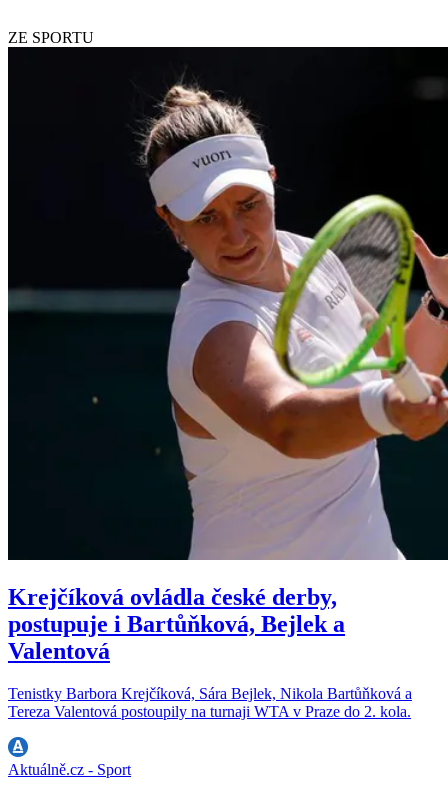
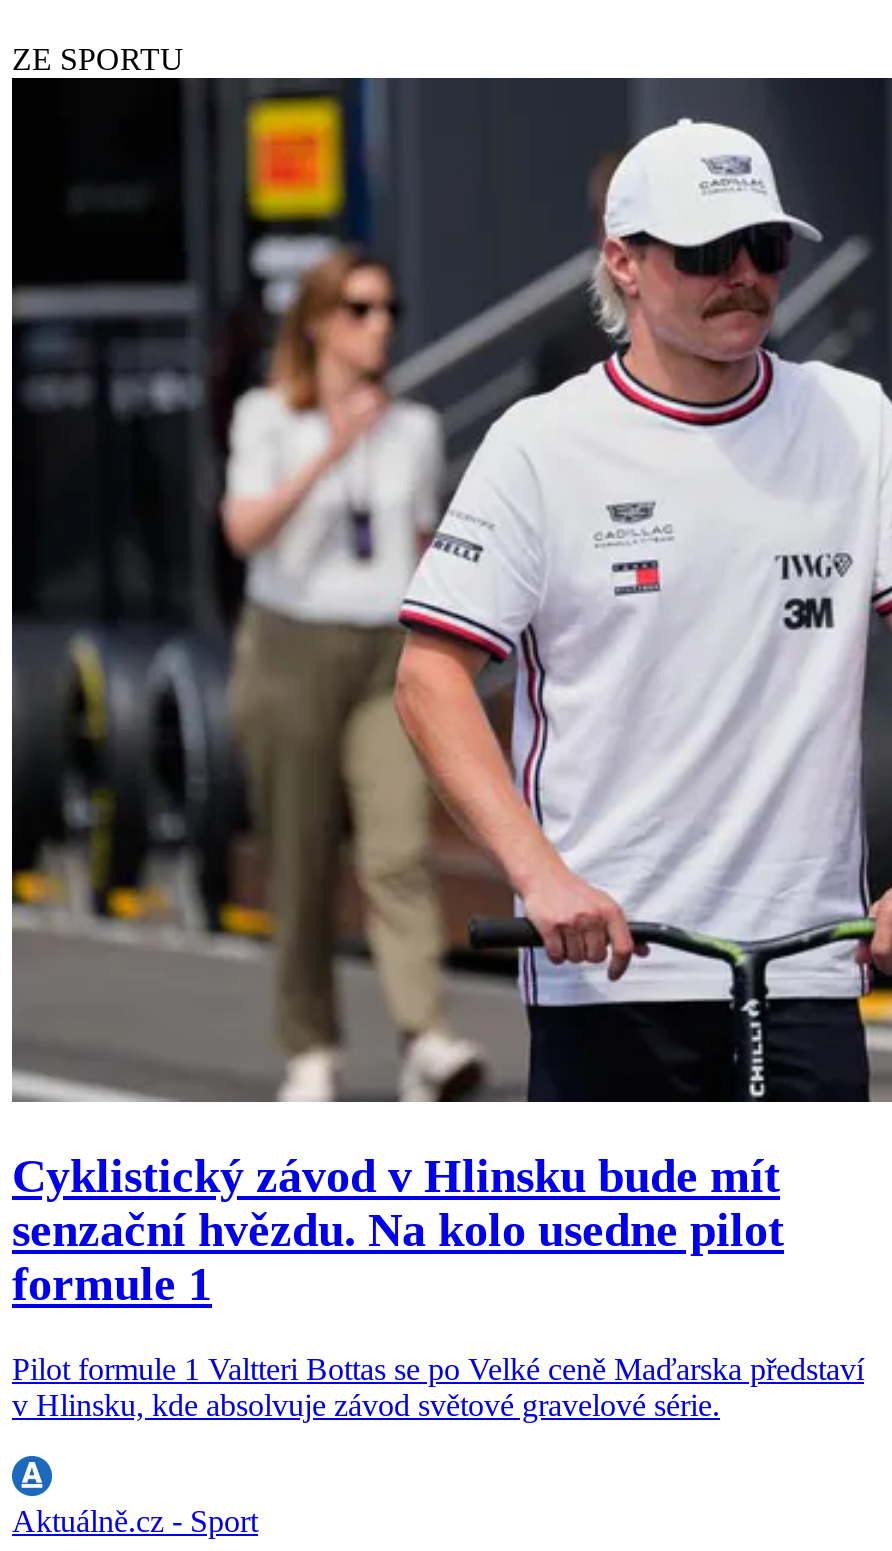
- [image]
- Krejčíková ovládla české derby,
- postupuje i Bartůňková, Bejlek a
- Valentová
+ [image]
+ Cyklistický závod v Hlinsku bude mít
+ senzační hvězdu. Na kolo usedne pilot
+ formule 1

- Tenistky Barbora Krejčíková, Sára Bejlek, Nikola Bartůňková a
- Tereza Valentová postoupily na turnaji WTA v Praze do 2. kola.
+ Pilot formule 1 Valtteri Bottas se po Velké ceně Maďarska představí
+ v Hlinsku, kde absolvuje závod světové gravelové série.
